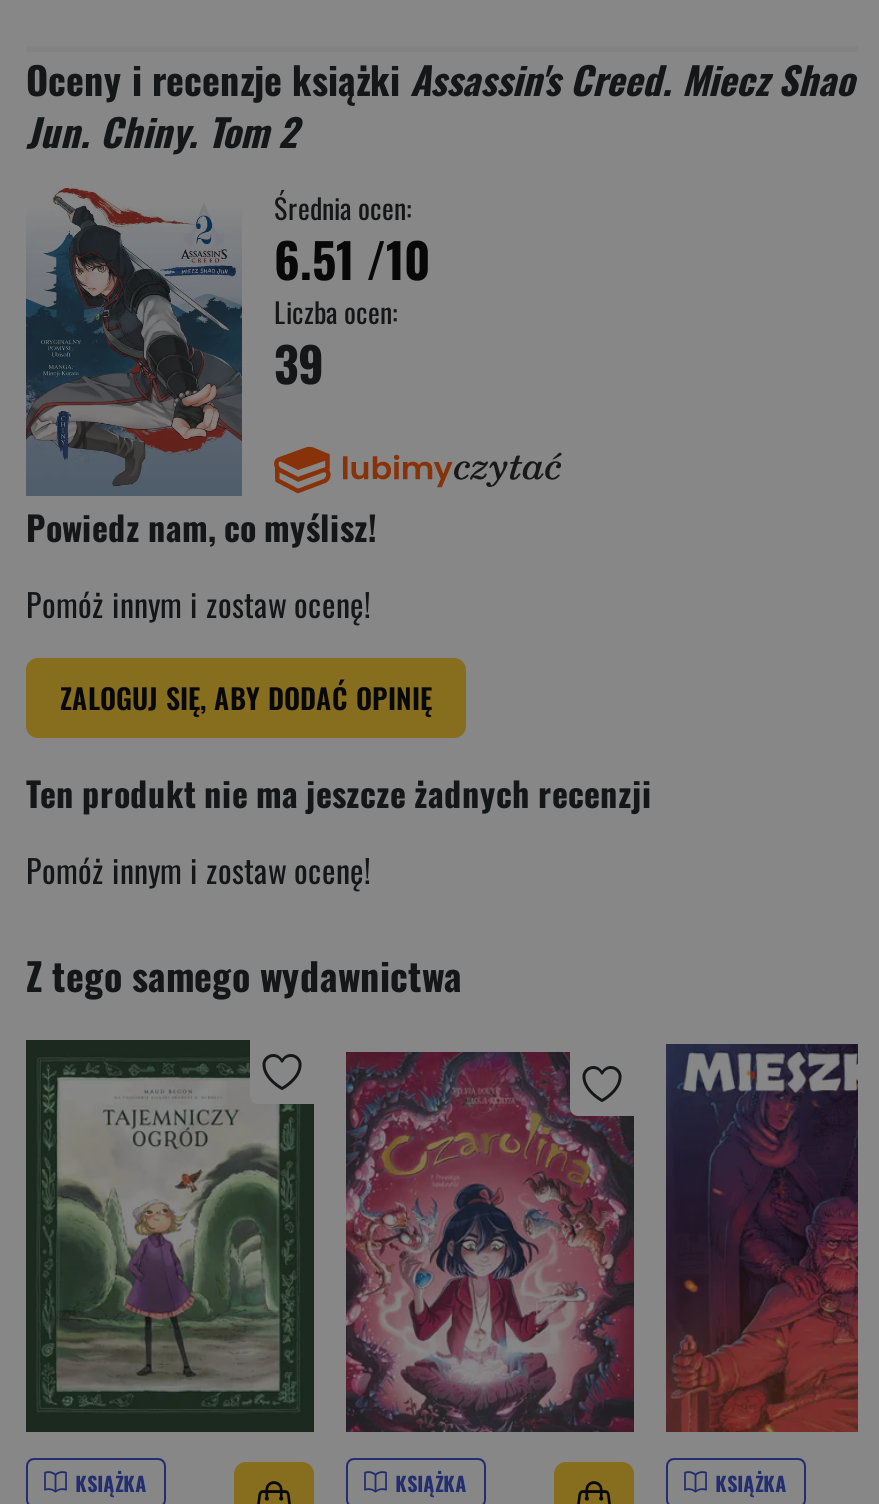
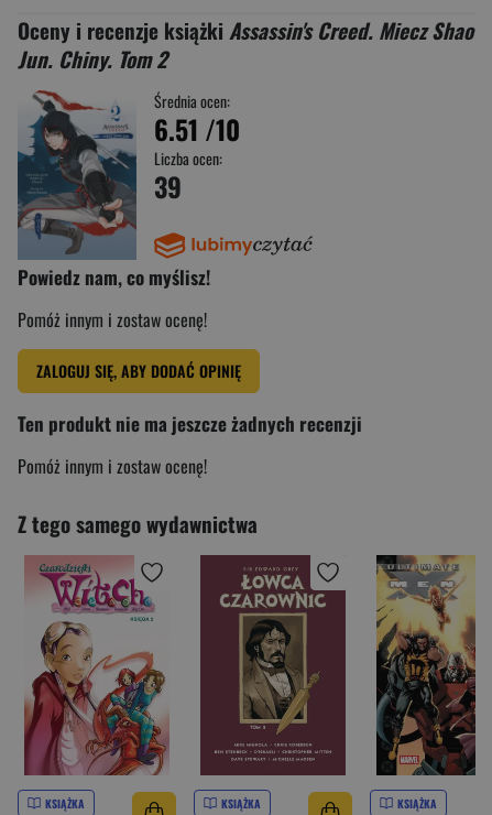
- [image]
+ [image]

- [image]
+ [image]

- [image]
+ [image]
